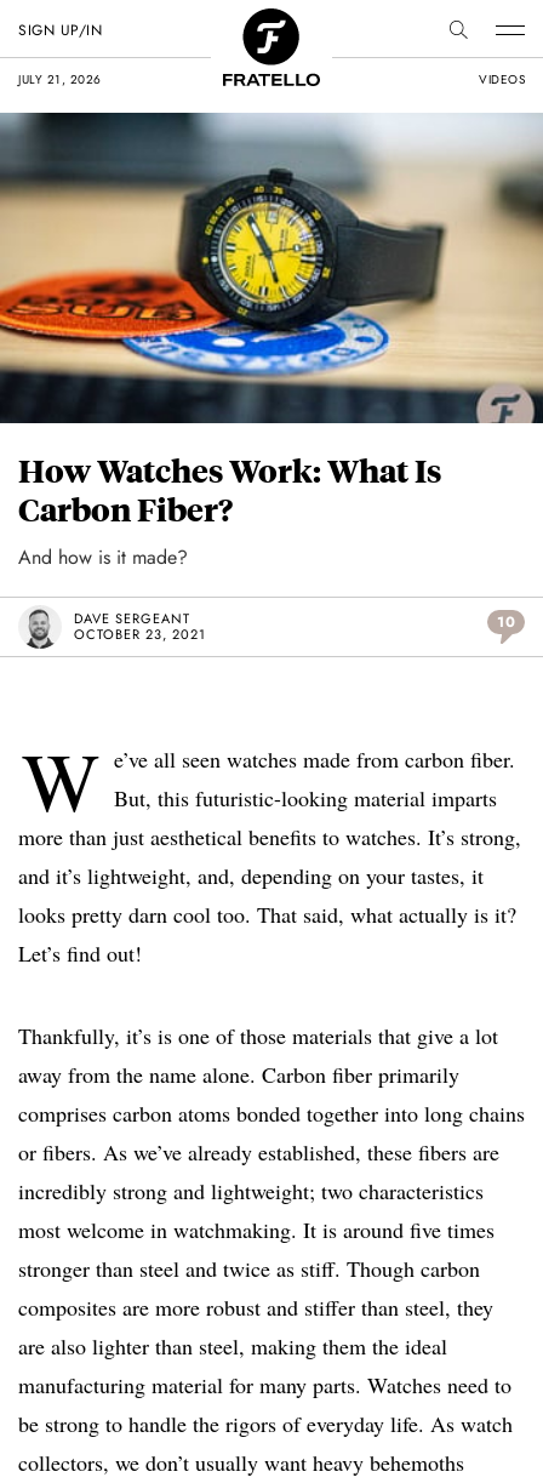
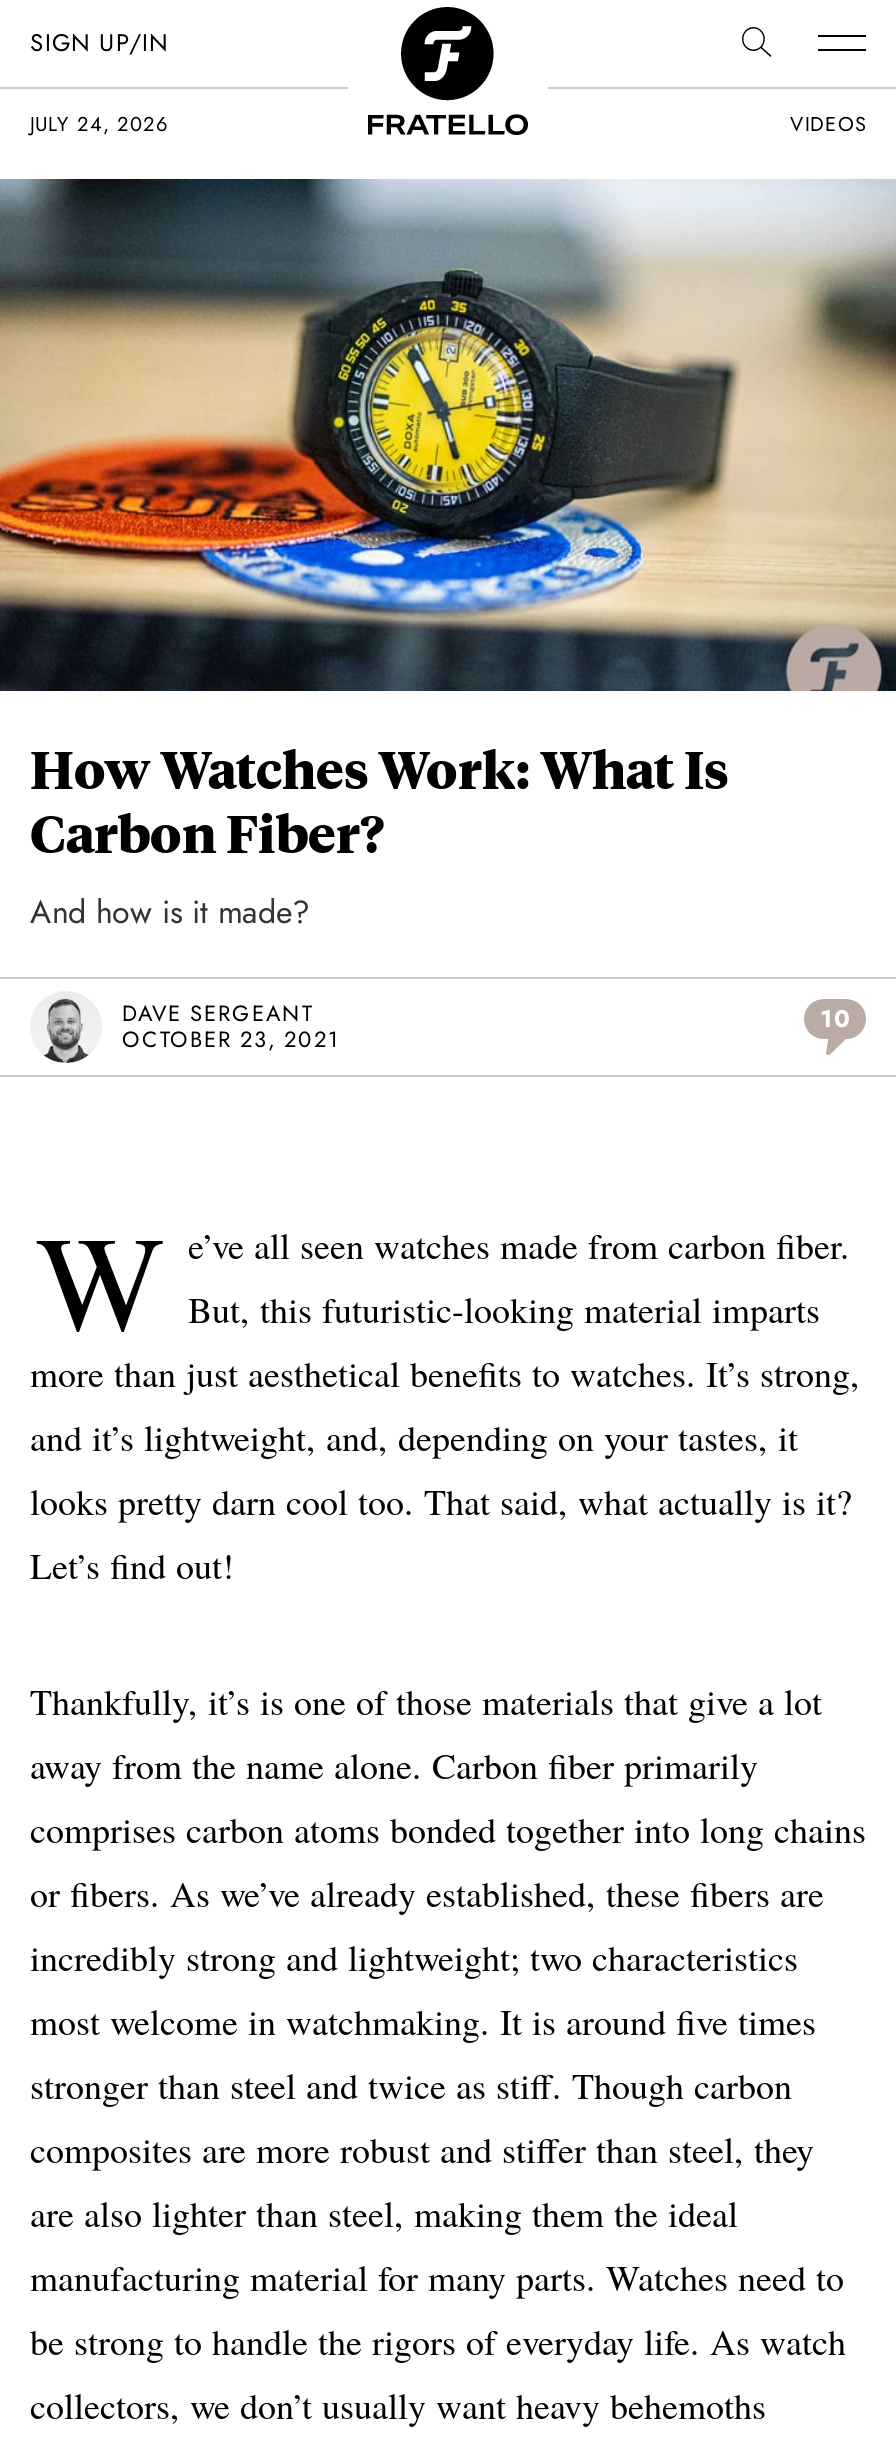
- JULY 21, 2026
+ JULY 24, 2026
